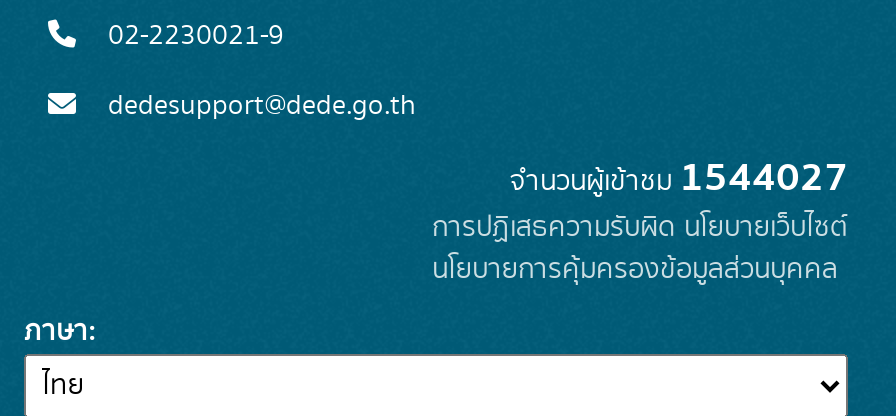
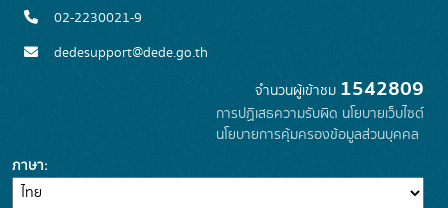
- จำนวนผู้เข้าชม1544027
+ จำนวนผู้เข้าชม1542809
